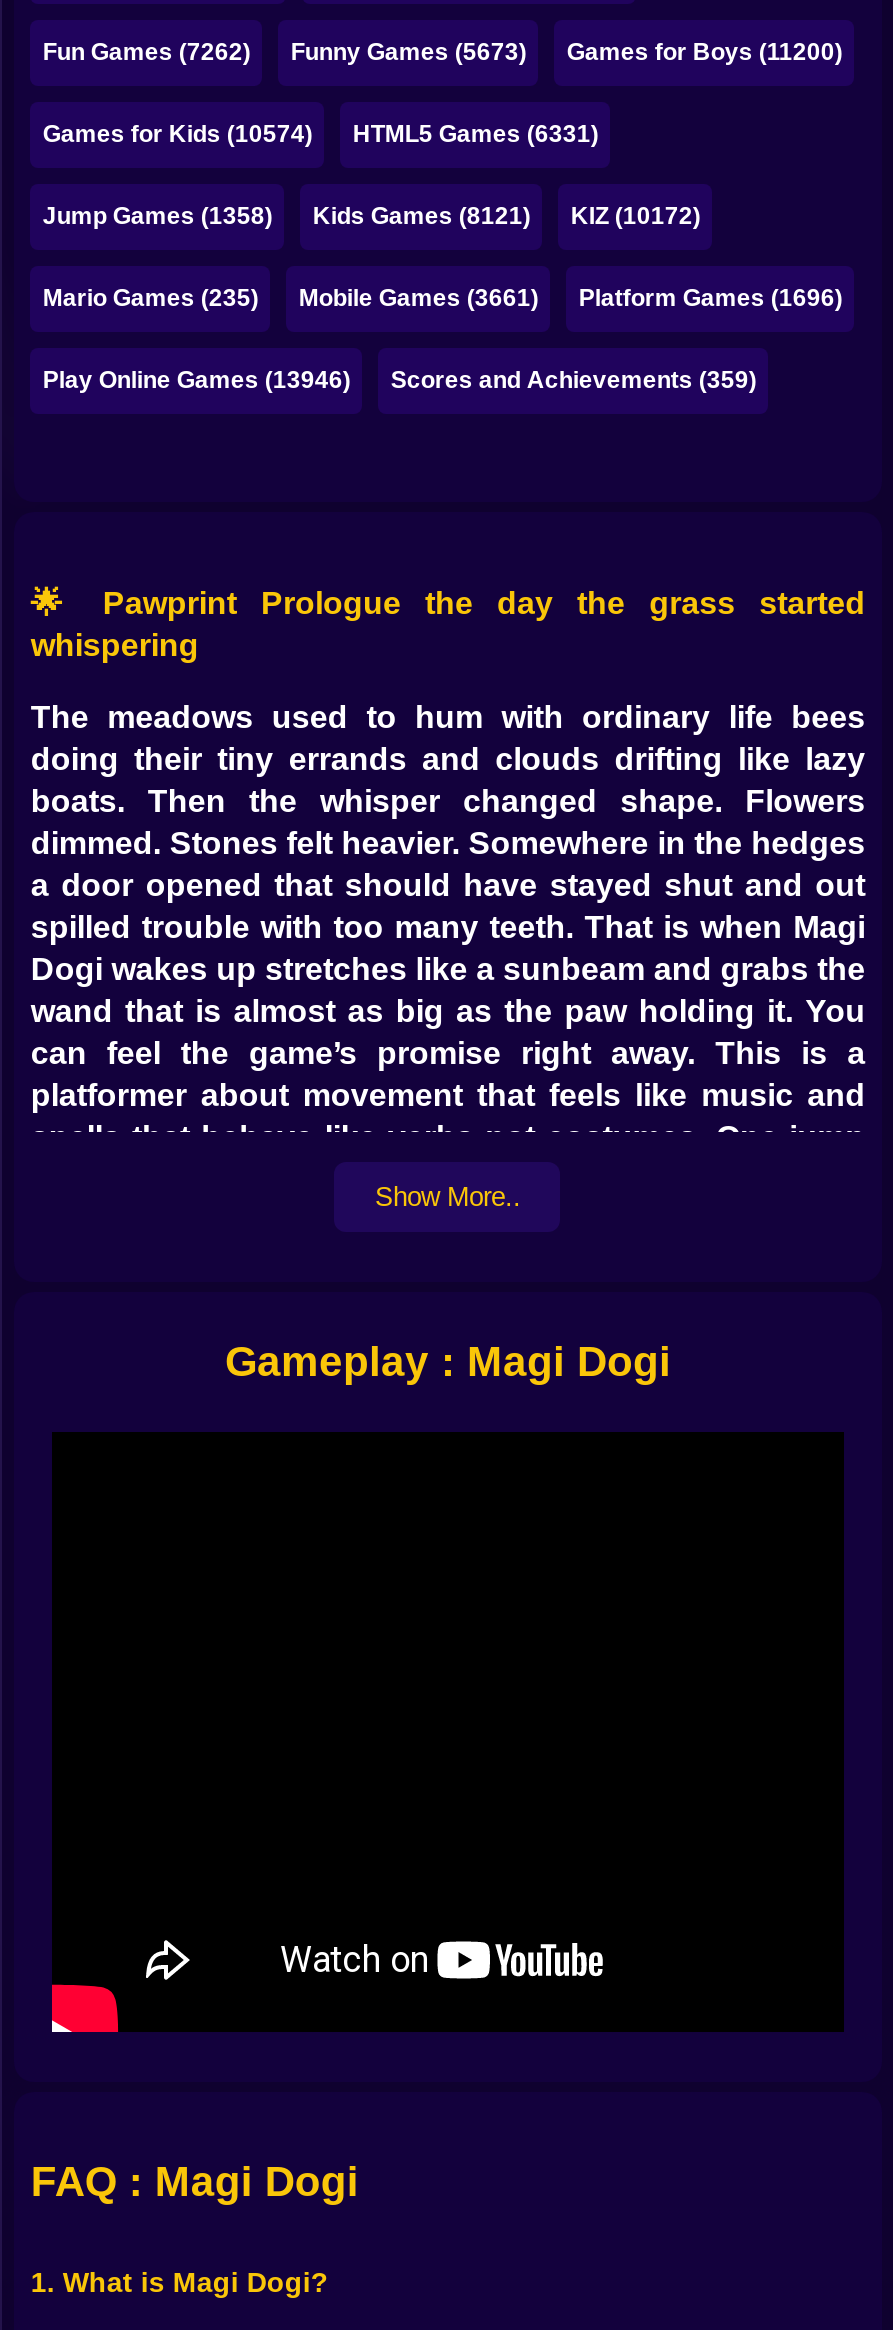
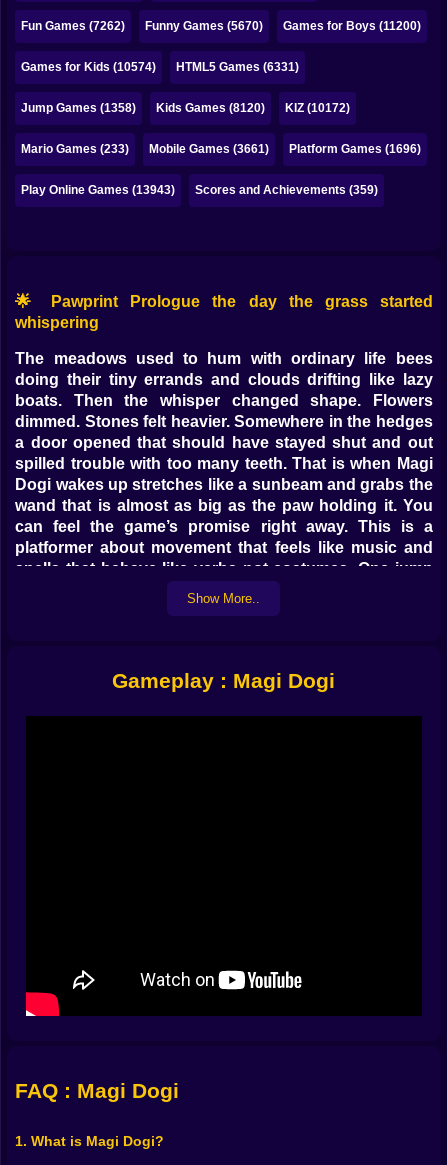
- Fun Games (7262) Funny Games (5673) Games for Boys (11200)
+ Fun Games (7262) Funny Games (5670) Games for Boys (11200)

- Jump Games (1358) Kids Games (8121) KIZ (10172)
+ Jump Games (1358) Kids Games (8120) KIZ (10172)

- Mario Games (235) Mobile Games (3661) Platform Games (1696)
+ Mario Games (233) Mobile Games (3661) Platform Games (1696)

- Play Online Games (13946)
+ Play Online Games (13943)
